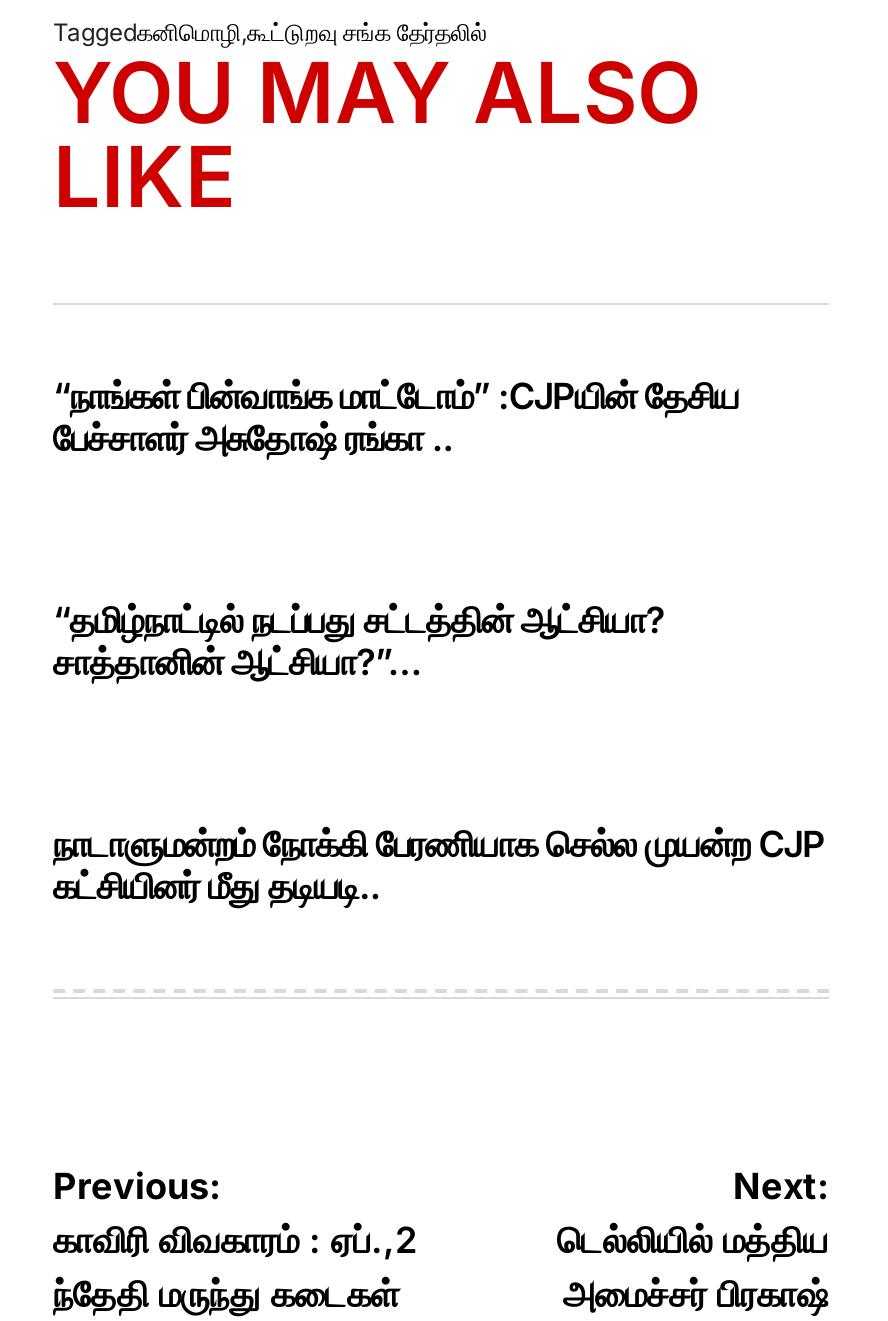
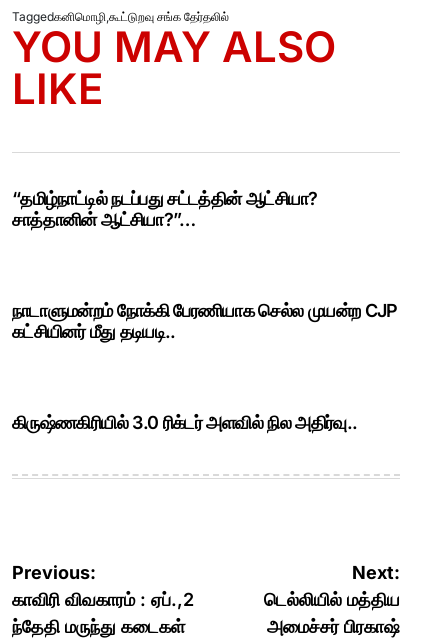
- “நாங்கள் பின்வாங்க மாட்டோம்” :CJPயின் தேசிய
- பேச்சாளர் அசுதோஷ் ரங்கா ..

moved up: “தமிழ்நாட்டில் நடப்பது சட்டத்தின் ஆட்சியா? | சாத்தானின் ஆட்சியா?”… | நாடாளுமன்றம் நோக்கி பேரணியாக செல்ல முயன்ற CJP

+ கிருஷ்ணகிரியில் 3.0 ரிக்டர் அளவில் நில அதிர்வு..
